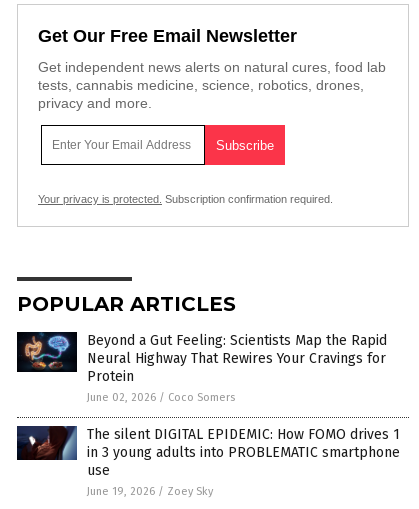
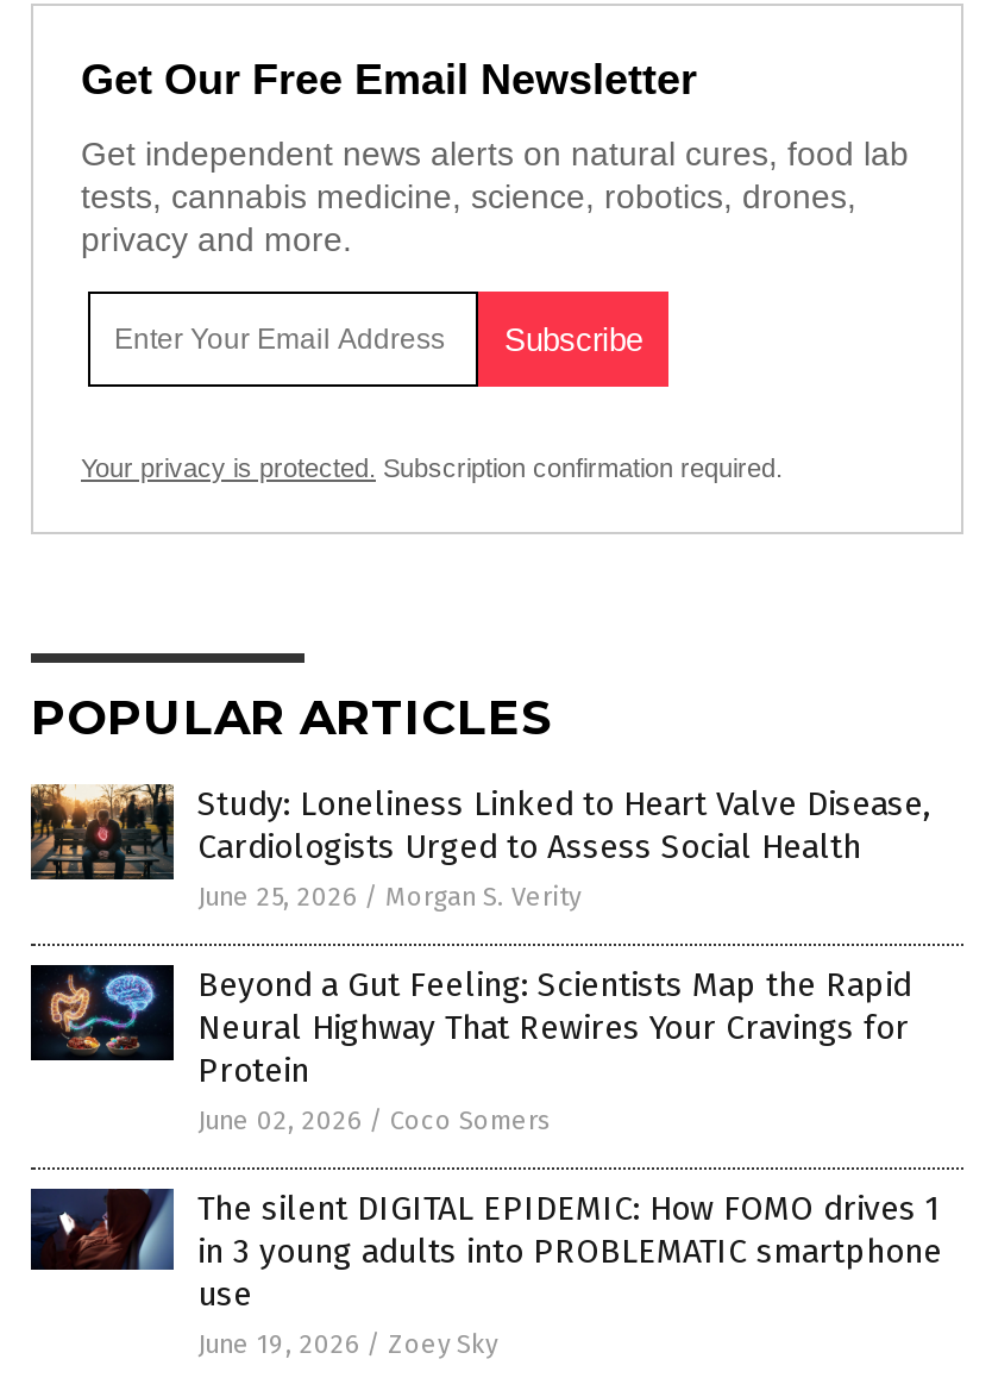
+ [image]
+ Study: Loneliness Linked to Heart Valve Disease,
+ Cardiologists Urged to Assess Social Health
+ June 25, 2026 / Morgan S. Verity
